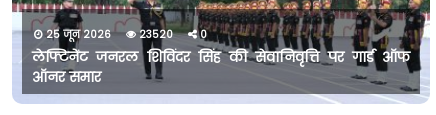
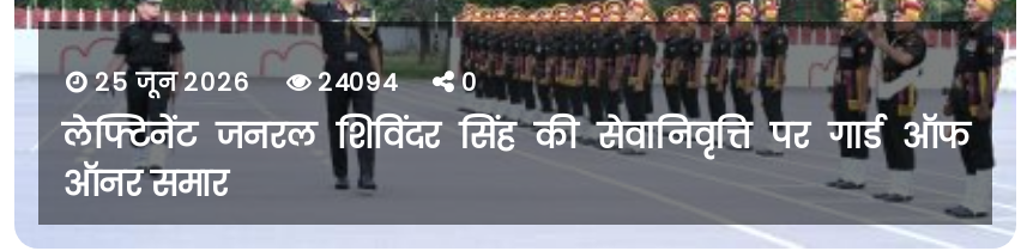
- 25 जून 2026 23520 0
+ 25 जून 2026 24094 0
